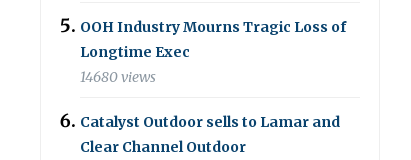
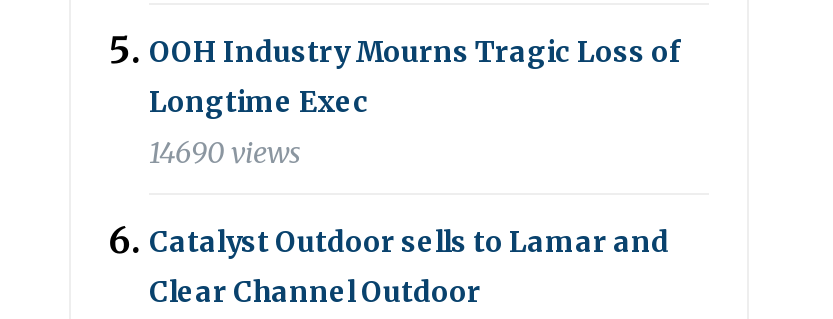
- 14680 views
+ 14690 views
